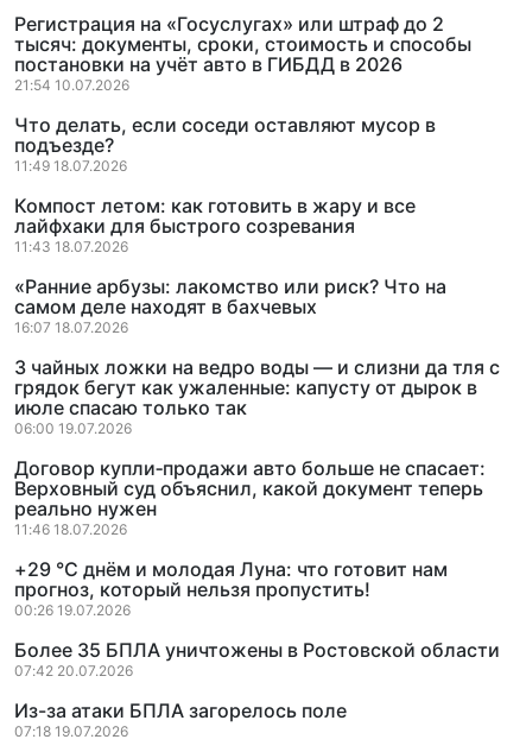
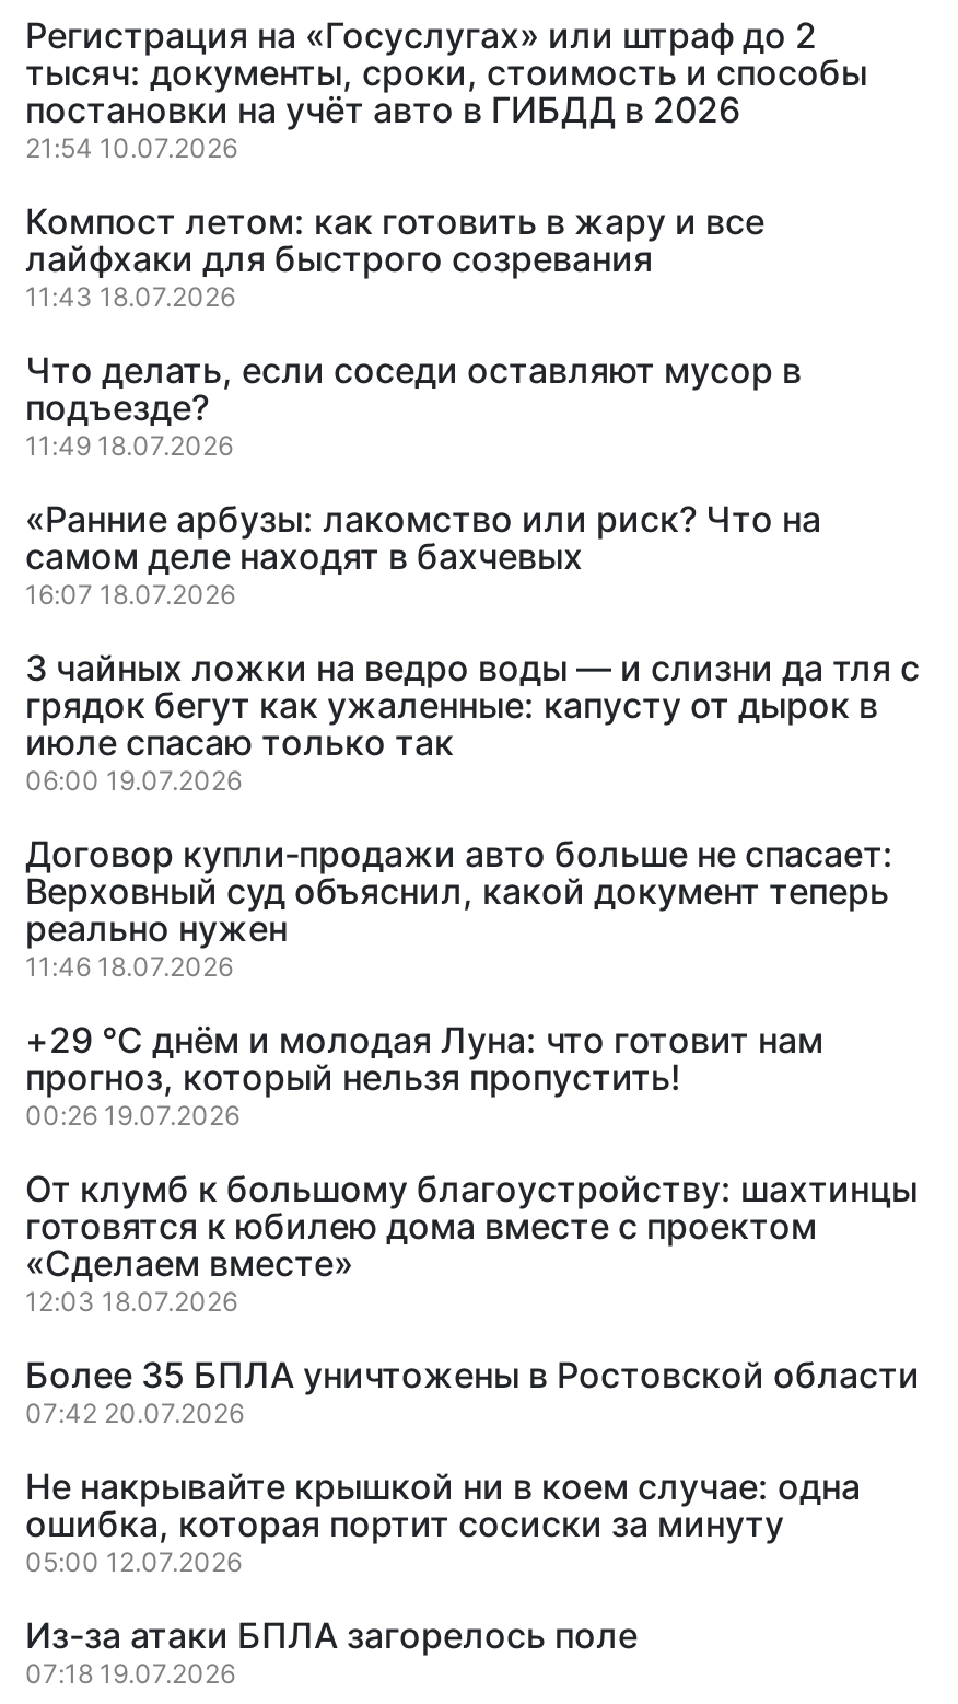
moved up: Компост летом: как готовить в жару и все | лайфхаки для быстрого созревания | 11:43 18.07.2026

+ От клумб к большому благоустройству: шахтинцы
+ готовятся к юбилею дома вместе с проектом
+ «Сделаем вместе»
+ 12:03 18.07.2026

+ Не накрывайте крышкой ни в коем случае: одна
+ ошибка, которая портит сосиски за минуту
+ 05:00 12.07.2026
